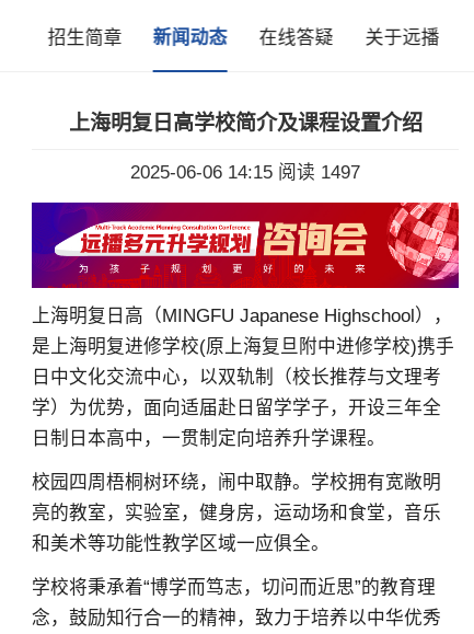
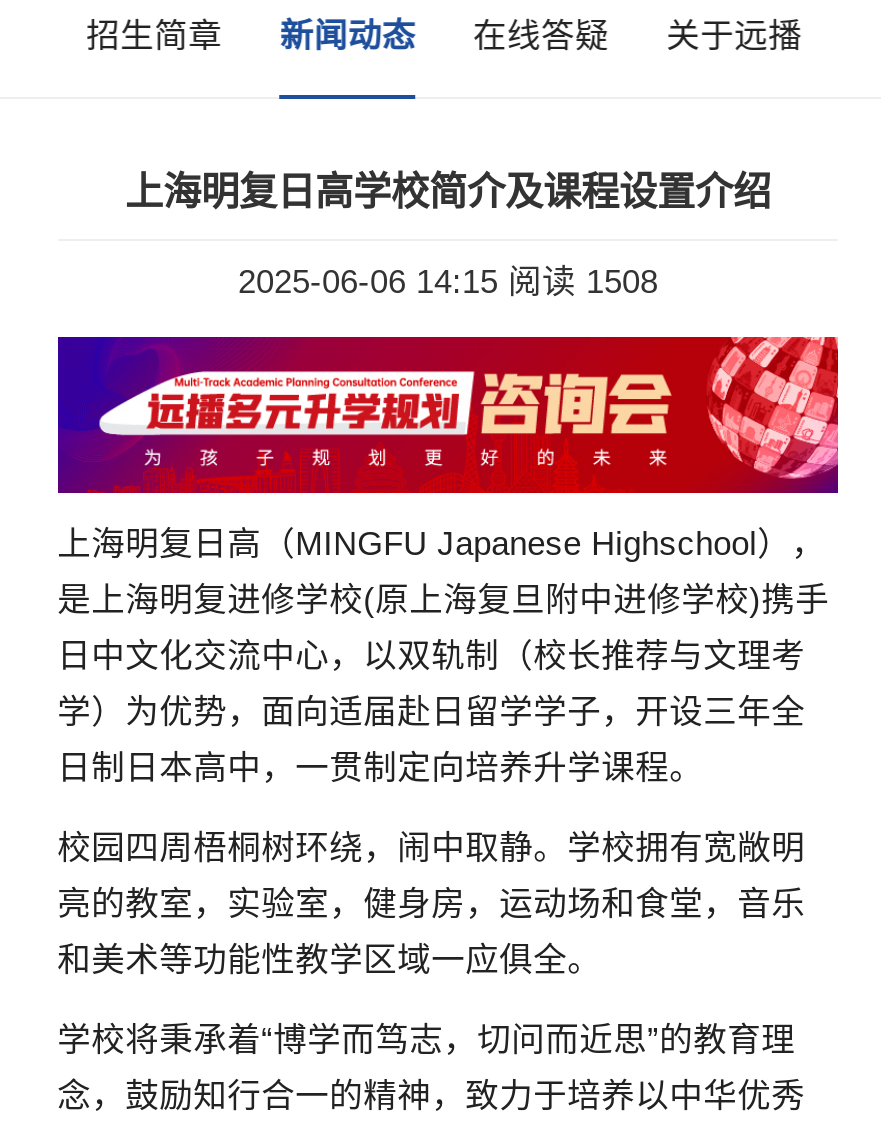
- 2025-06-06 14:15 阅读 1497
+ 2025-06-06 14:15 阅读 1508
